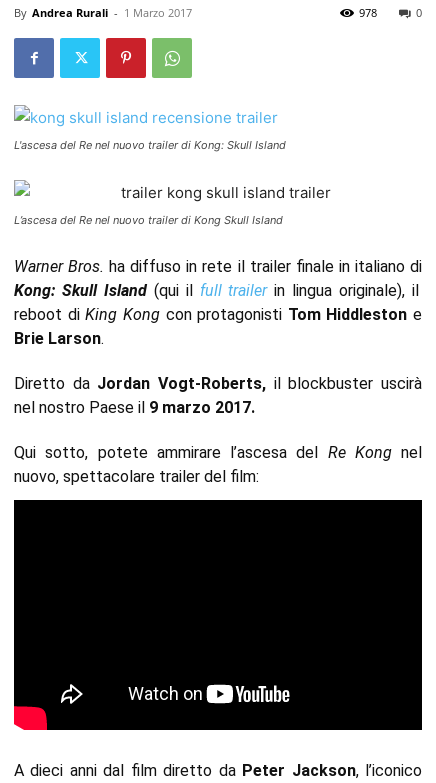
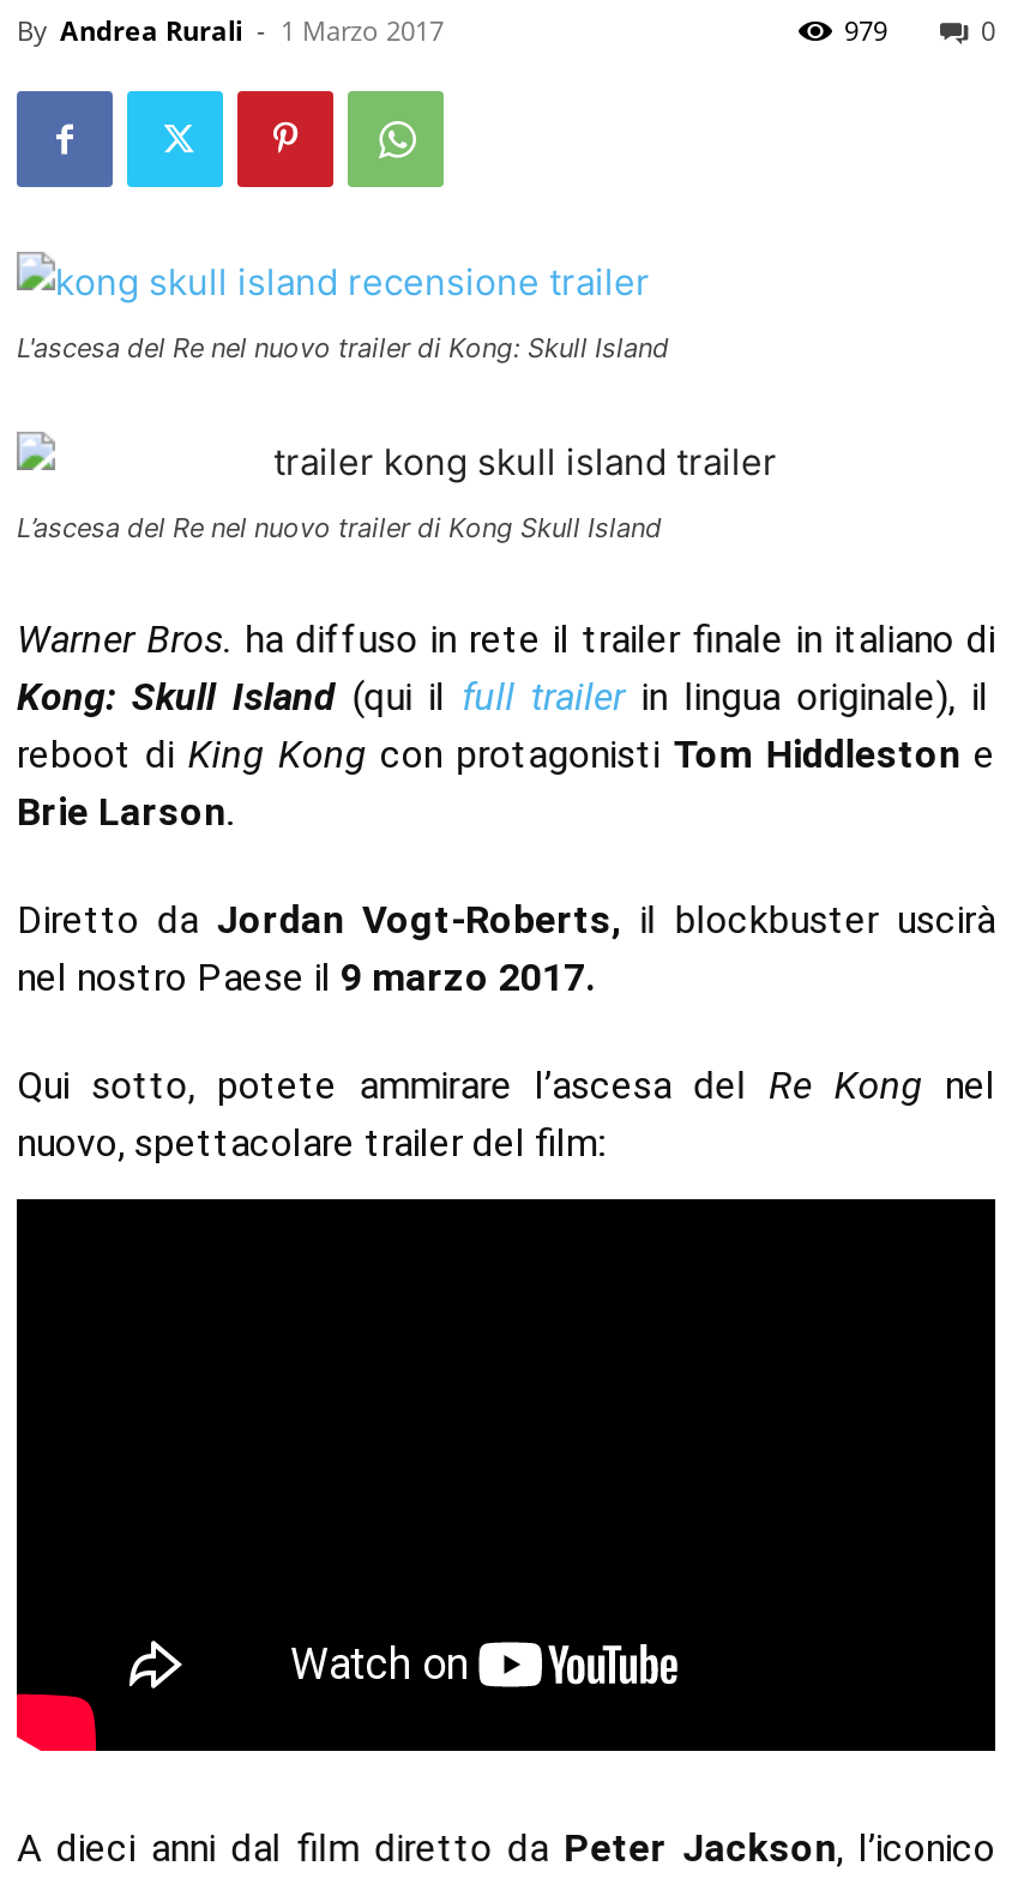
- 978
+ 979
